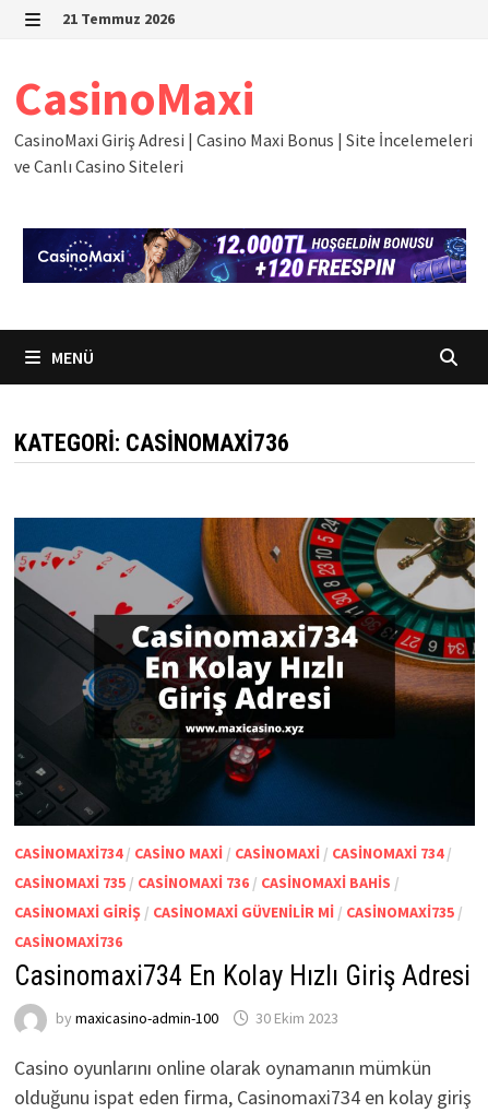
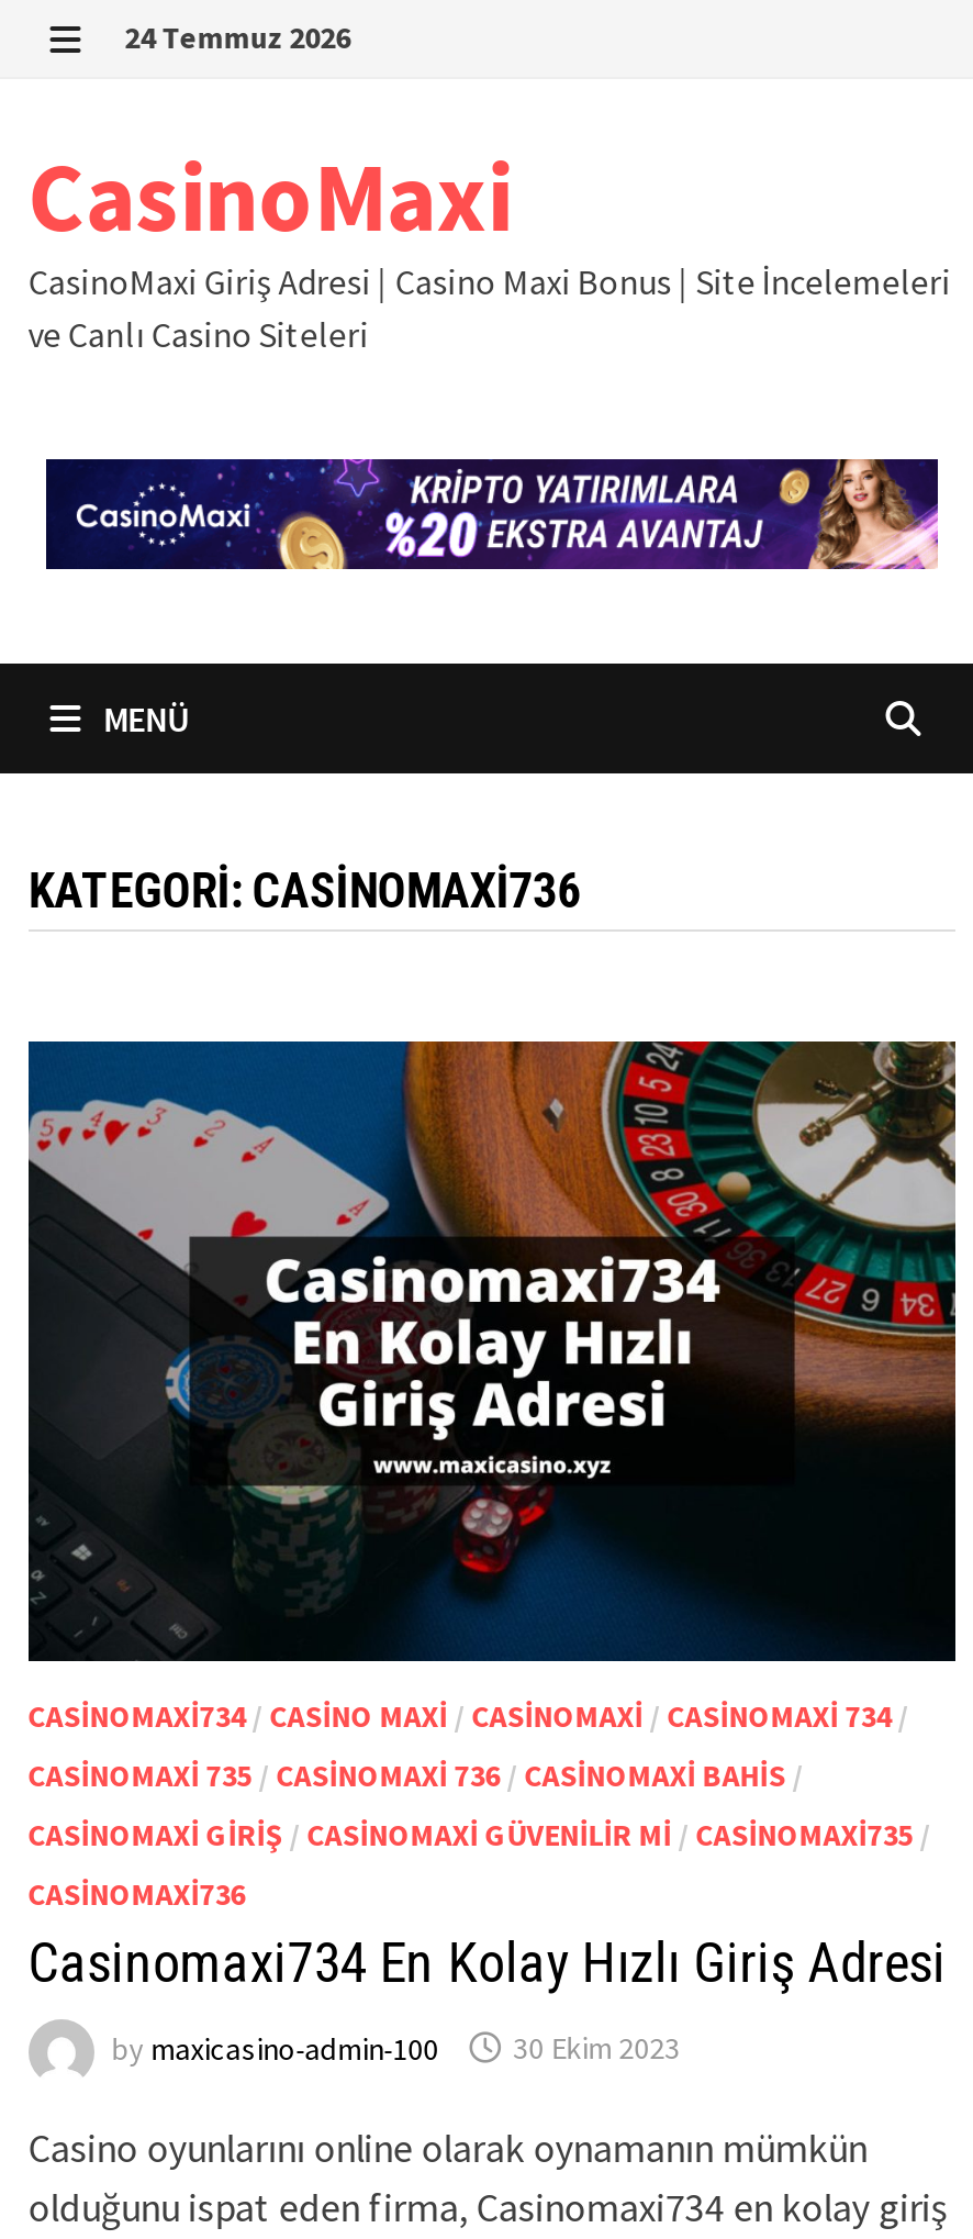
- 21 Temmuz 2026
+ 24 Temmuz 2026

- [image]
+ [image]
